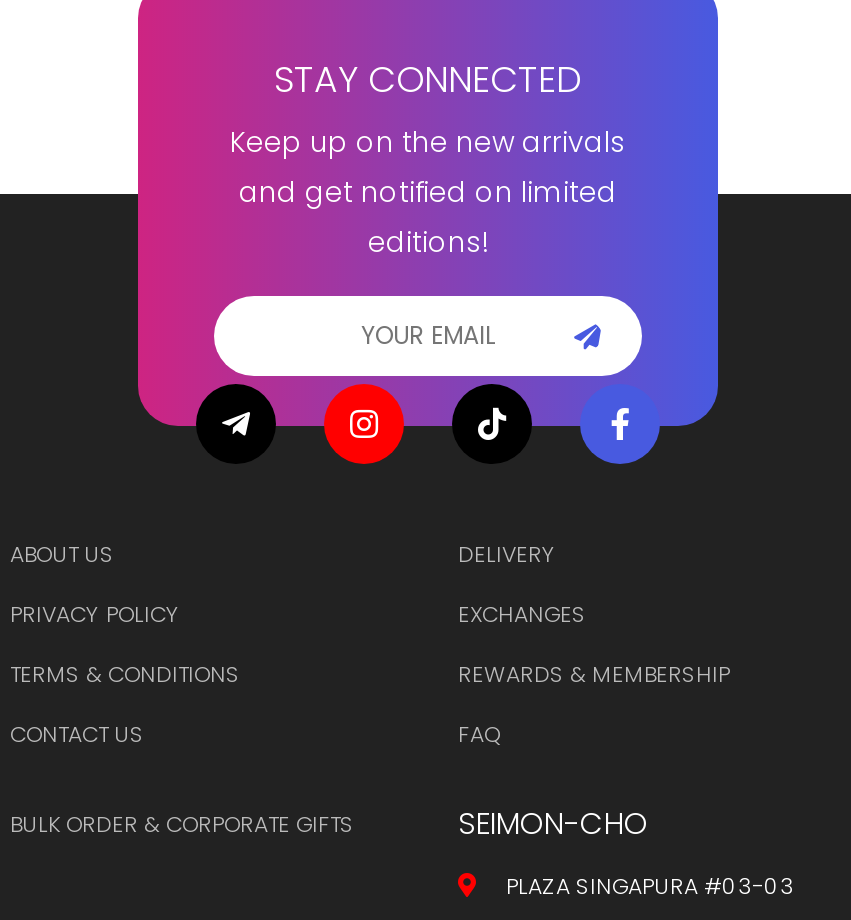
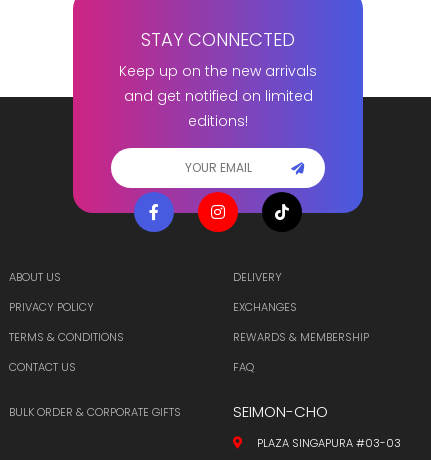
- [image]
+ [image]
